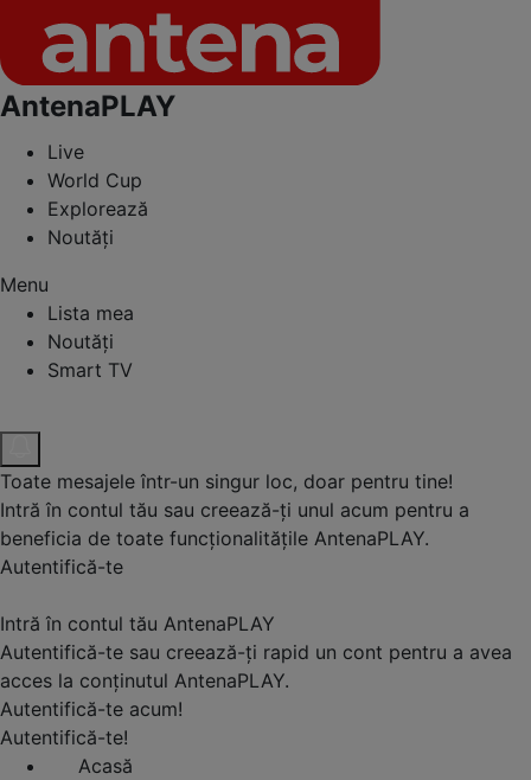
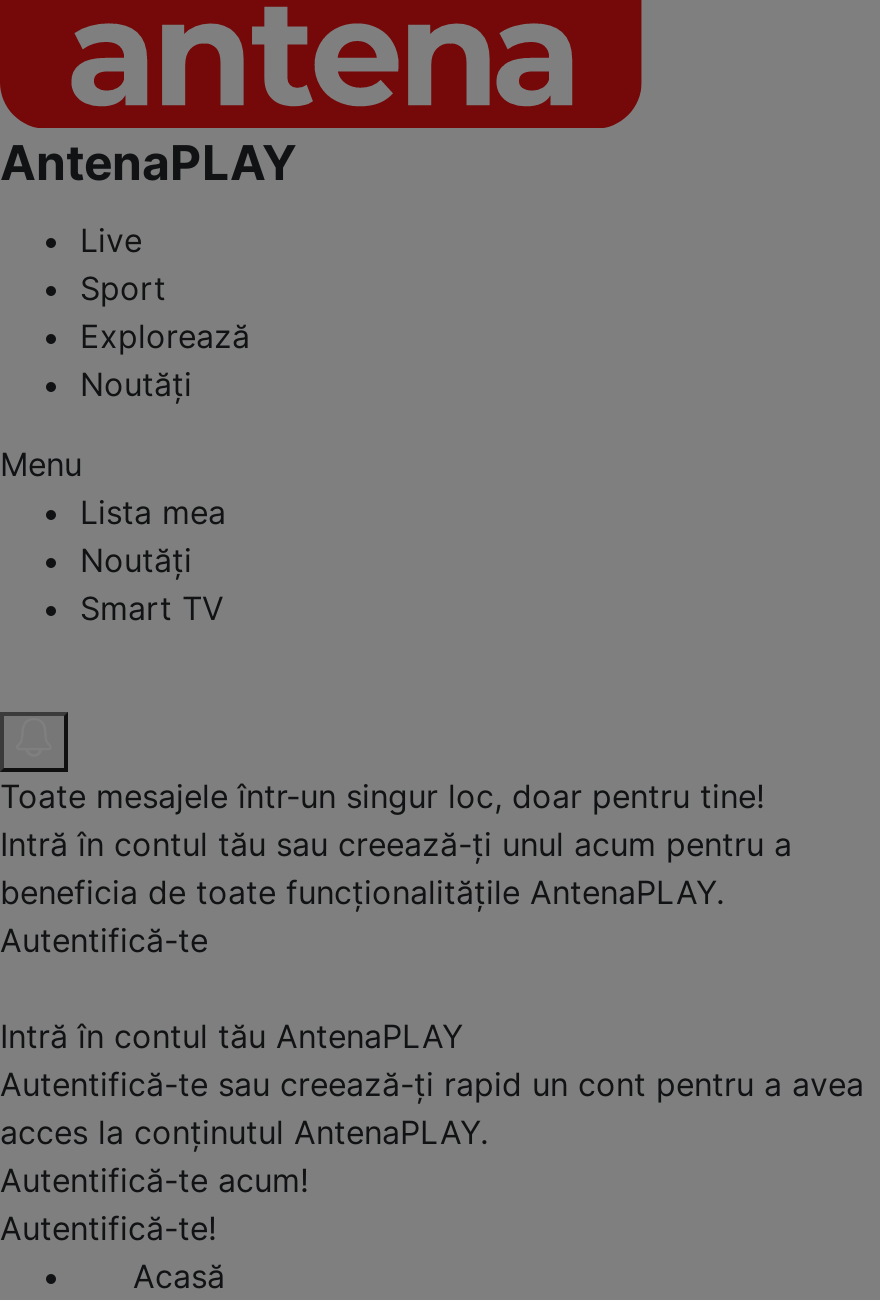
- World Cup
+ Sport
